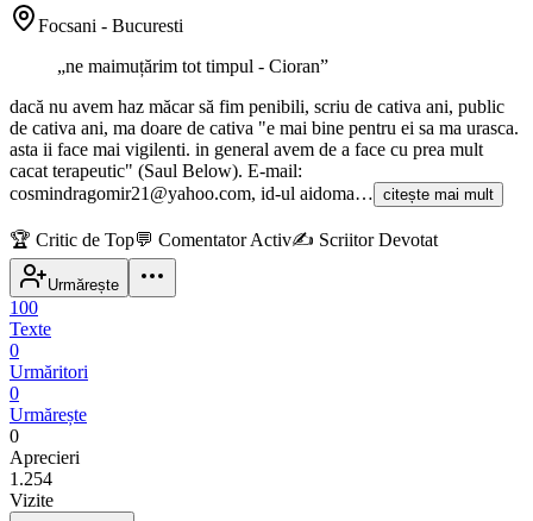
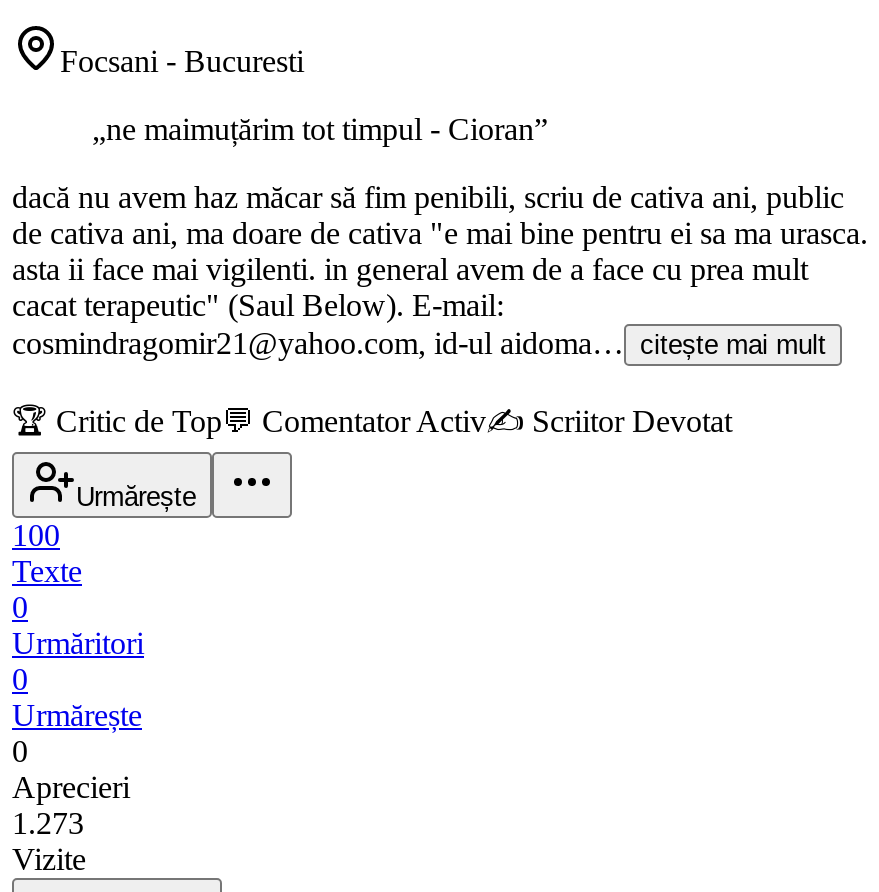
- 1.254
+ 1.273
